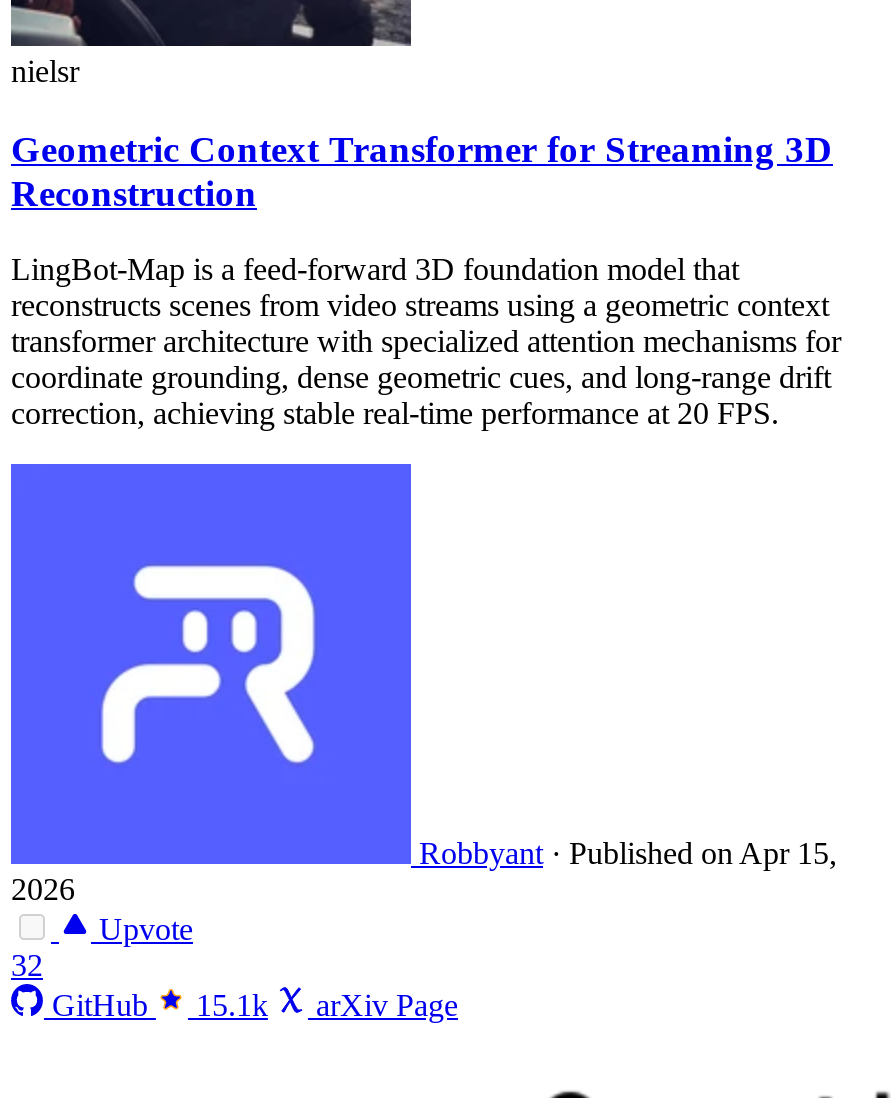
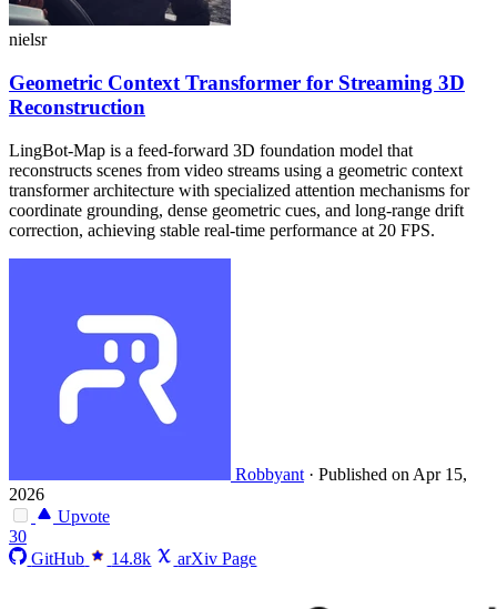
- 32
+ 30

- GitHub 15.1k arXiv Page
+ GitHub 14.8k arXiv Page
